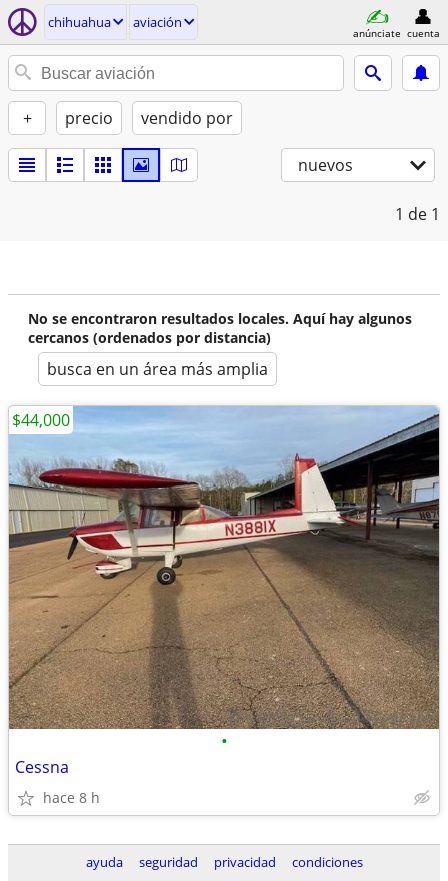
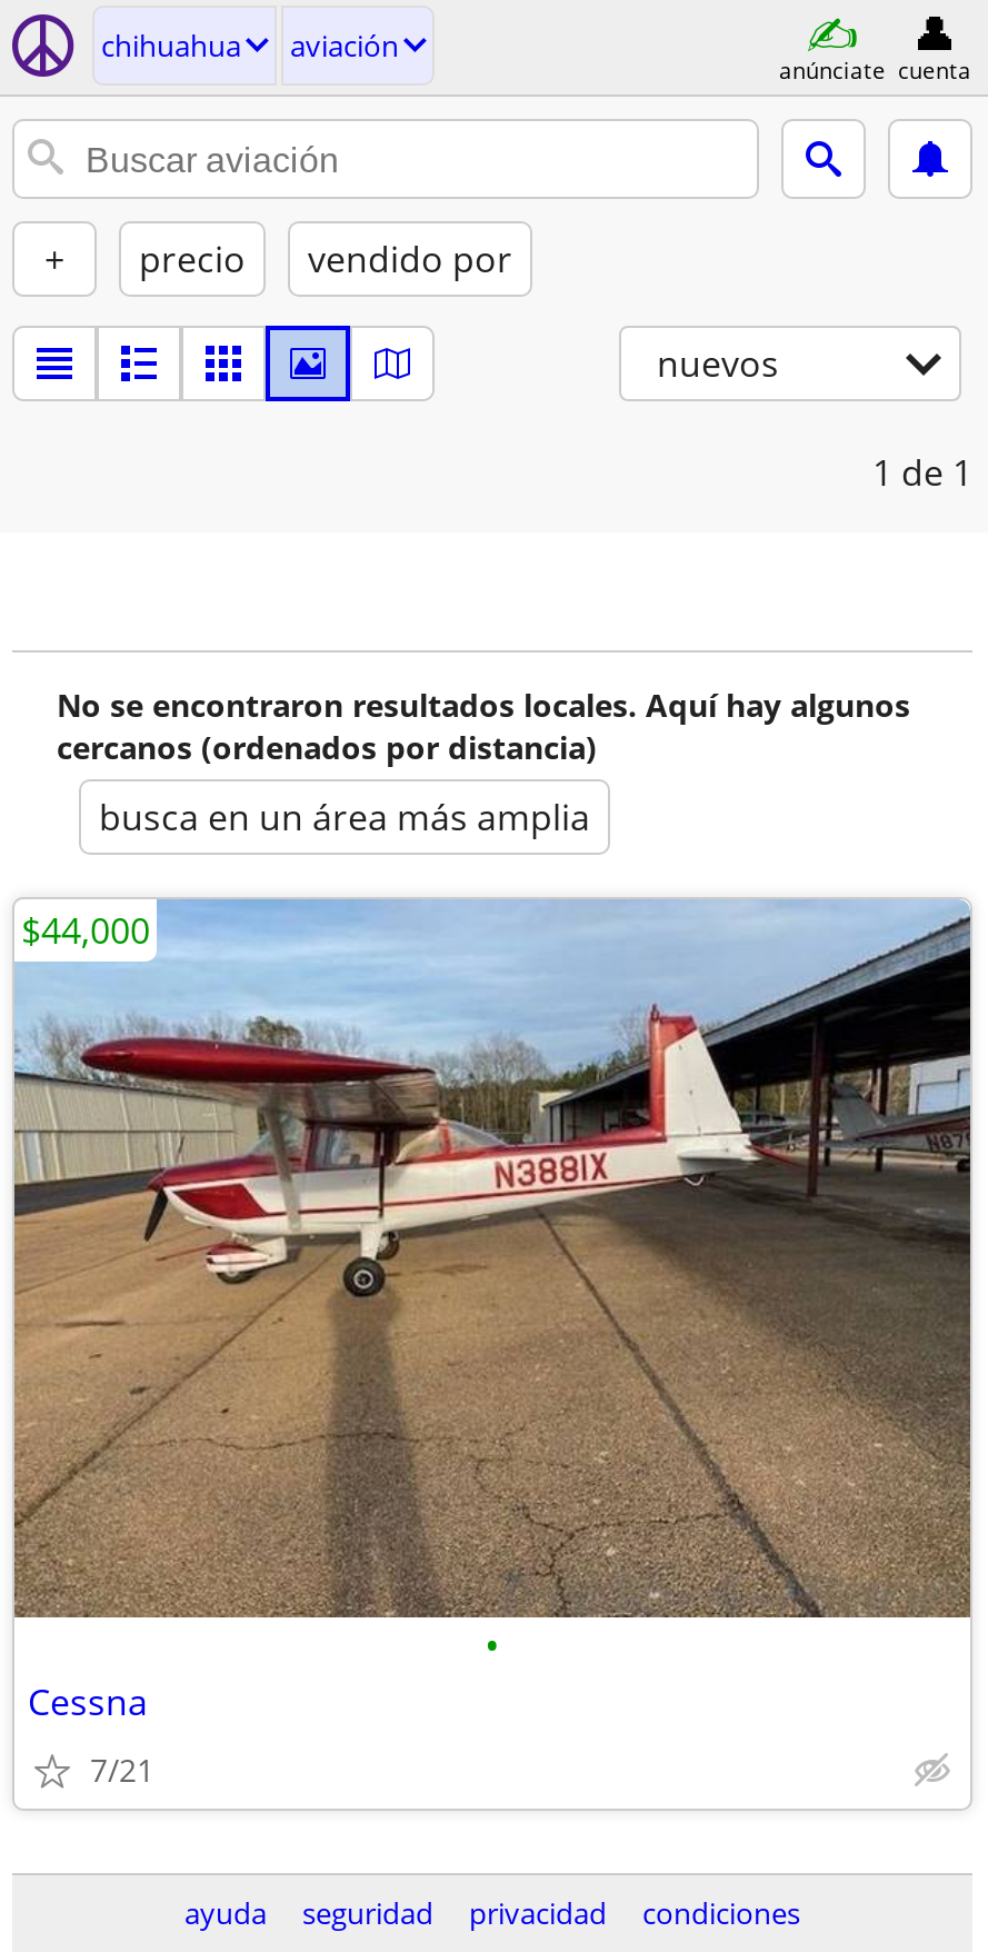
- hace 8 h
+ 7/21
